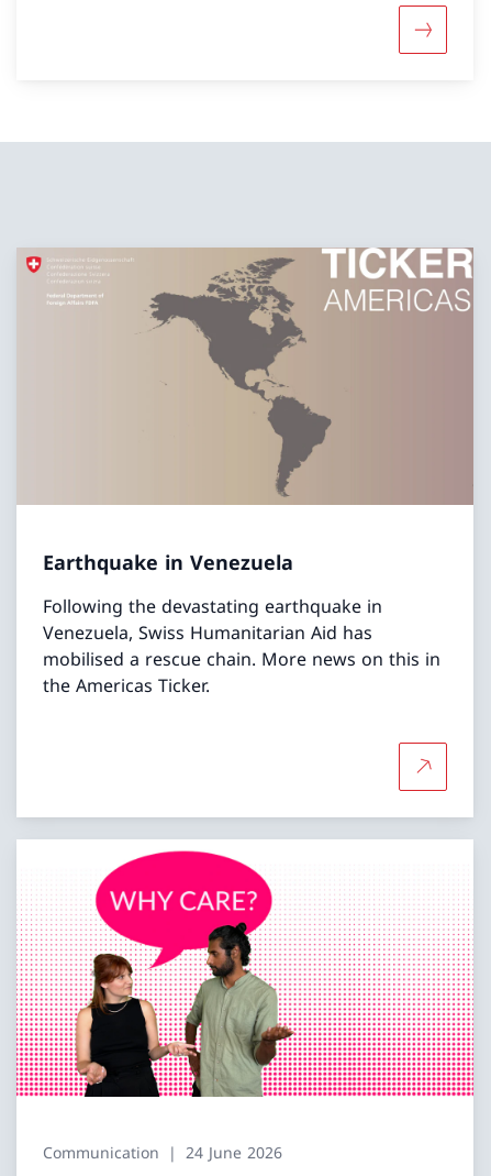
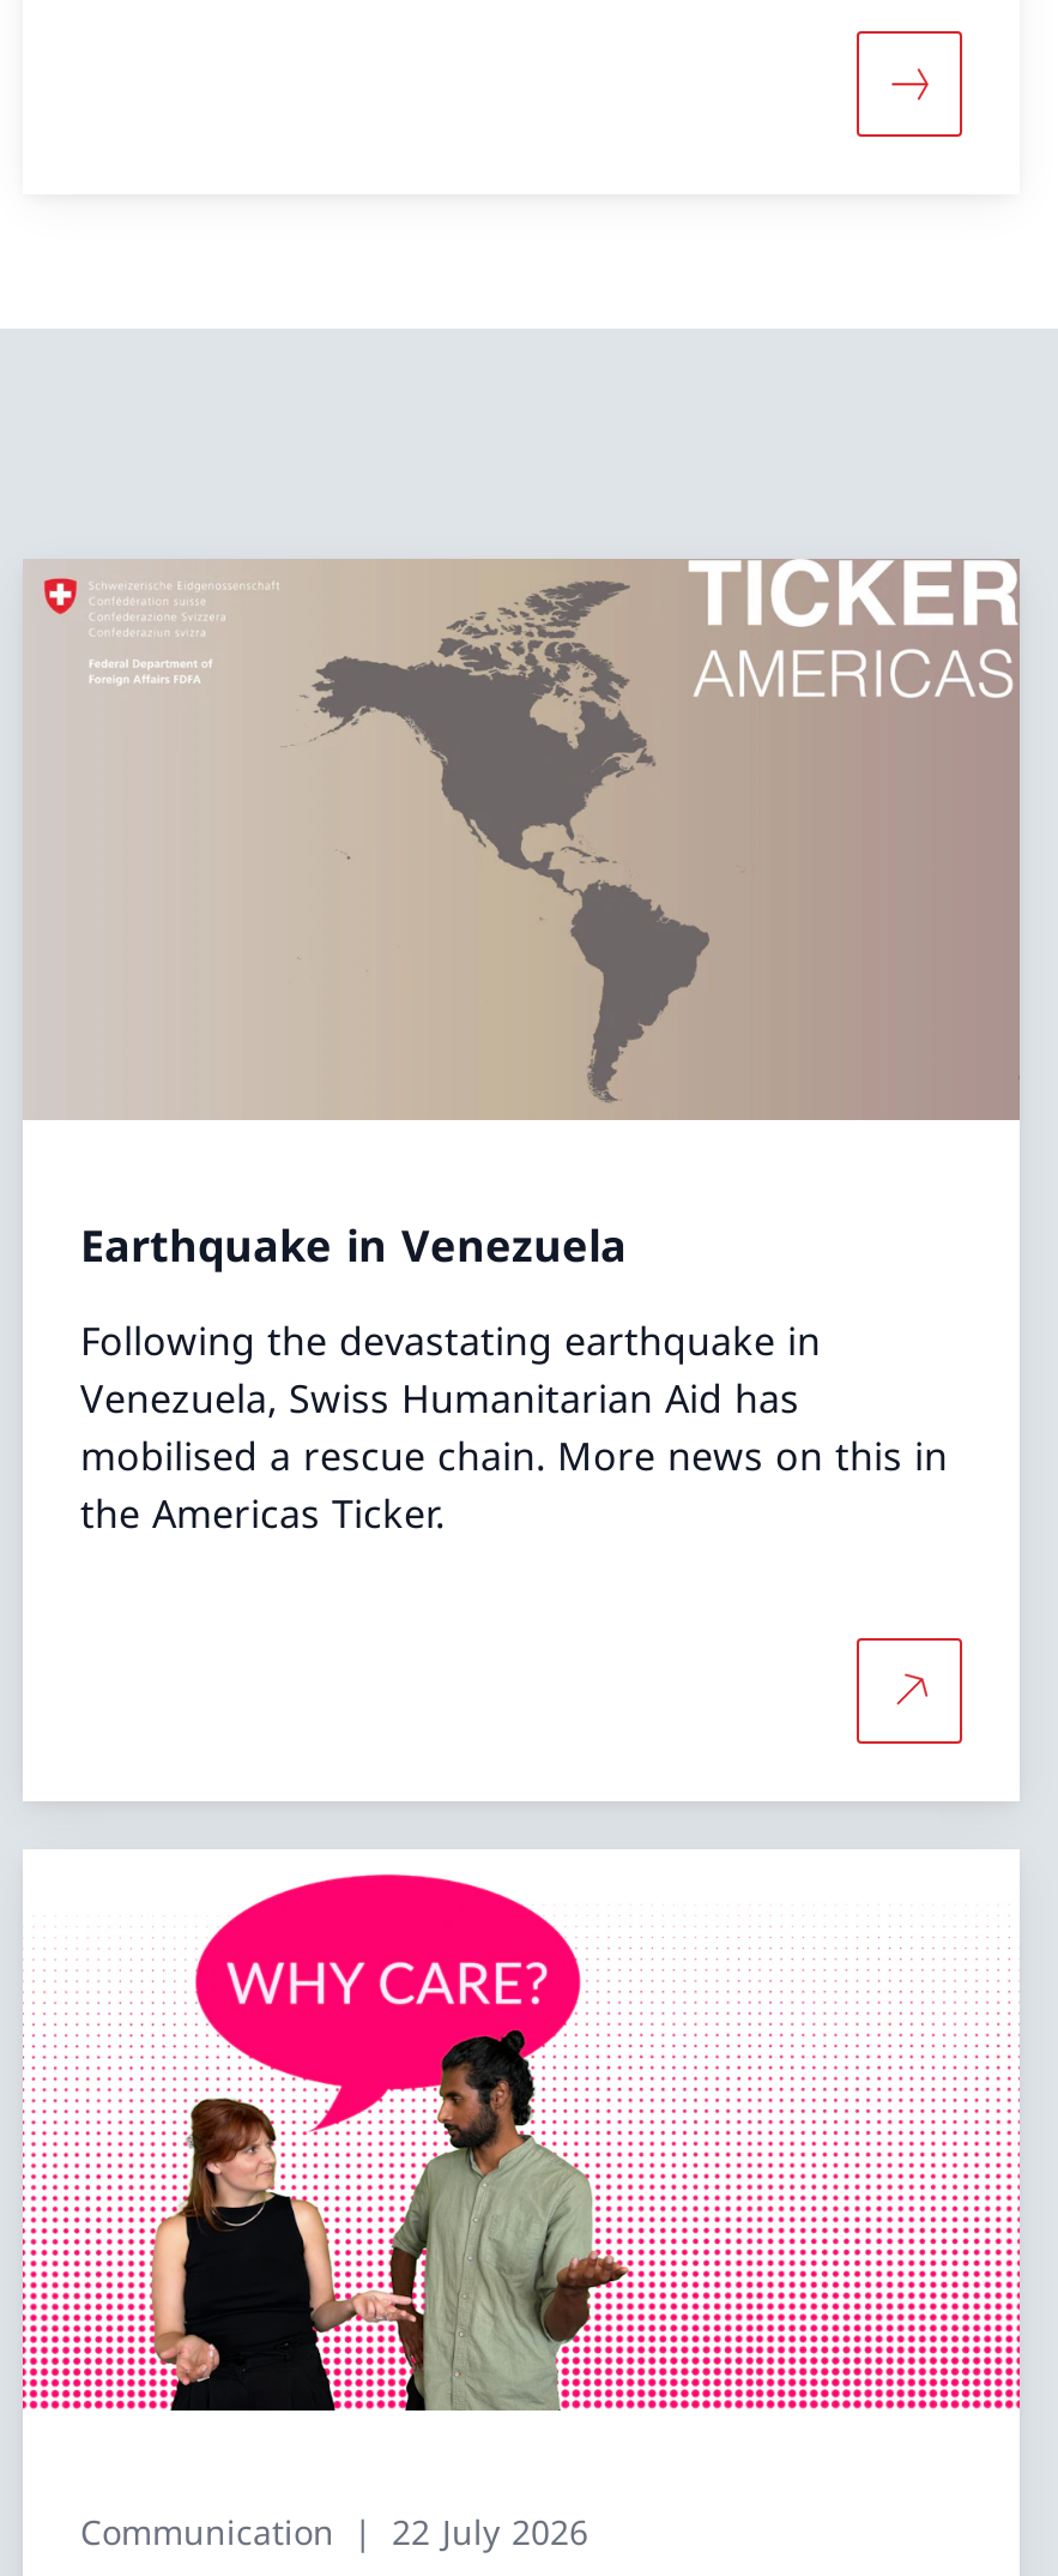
- Communication 24 June 2026
+ Communication 22 July 2026
